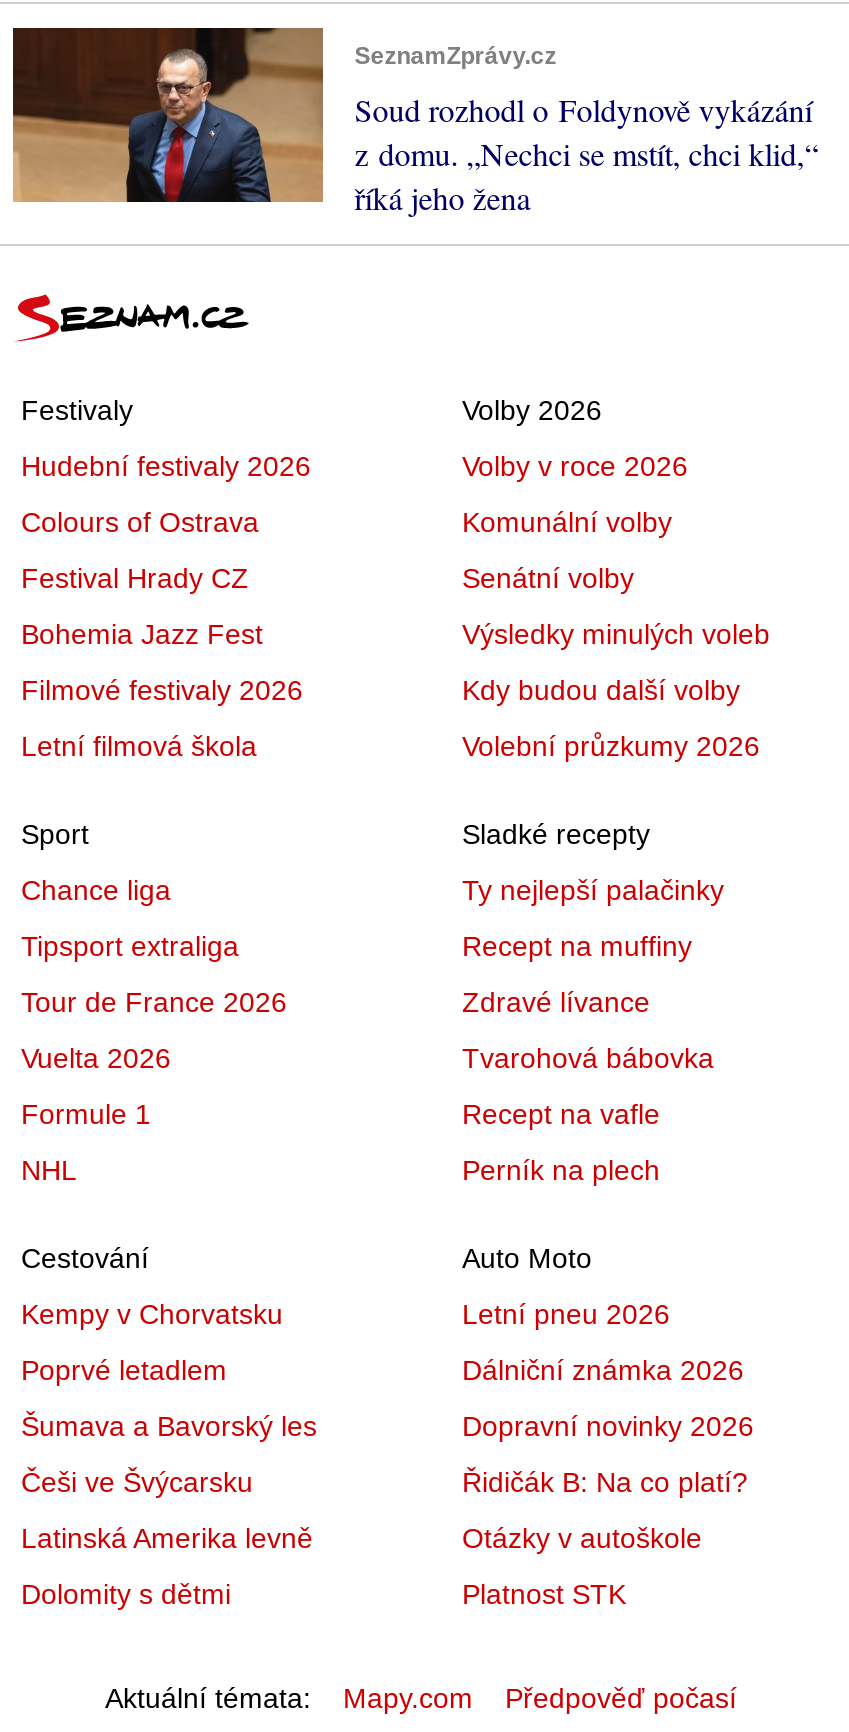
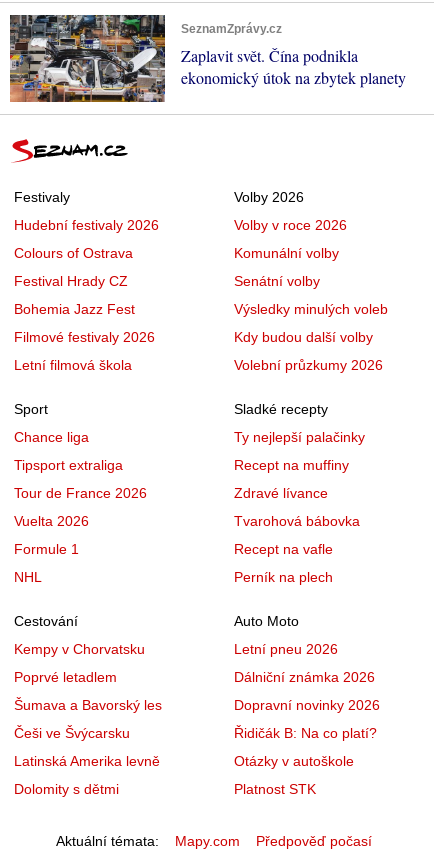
- [image]
- Soud rozhodl o Foldynově vykázání
- z domu. „Nechci se mstít, chci klid,“
- říká jeho žena
+ [image]
+ Zaplavit svět. Čína podnikla
+ ekonomický útok na zbytek planety
